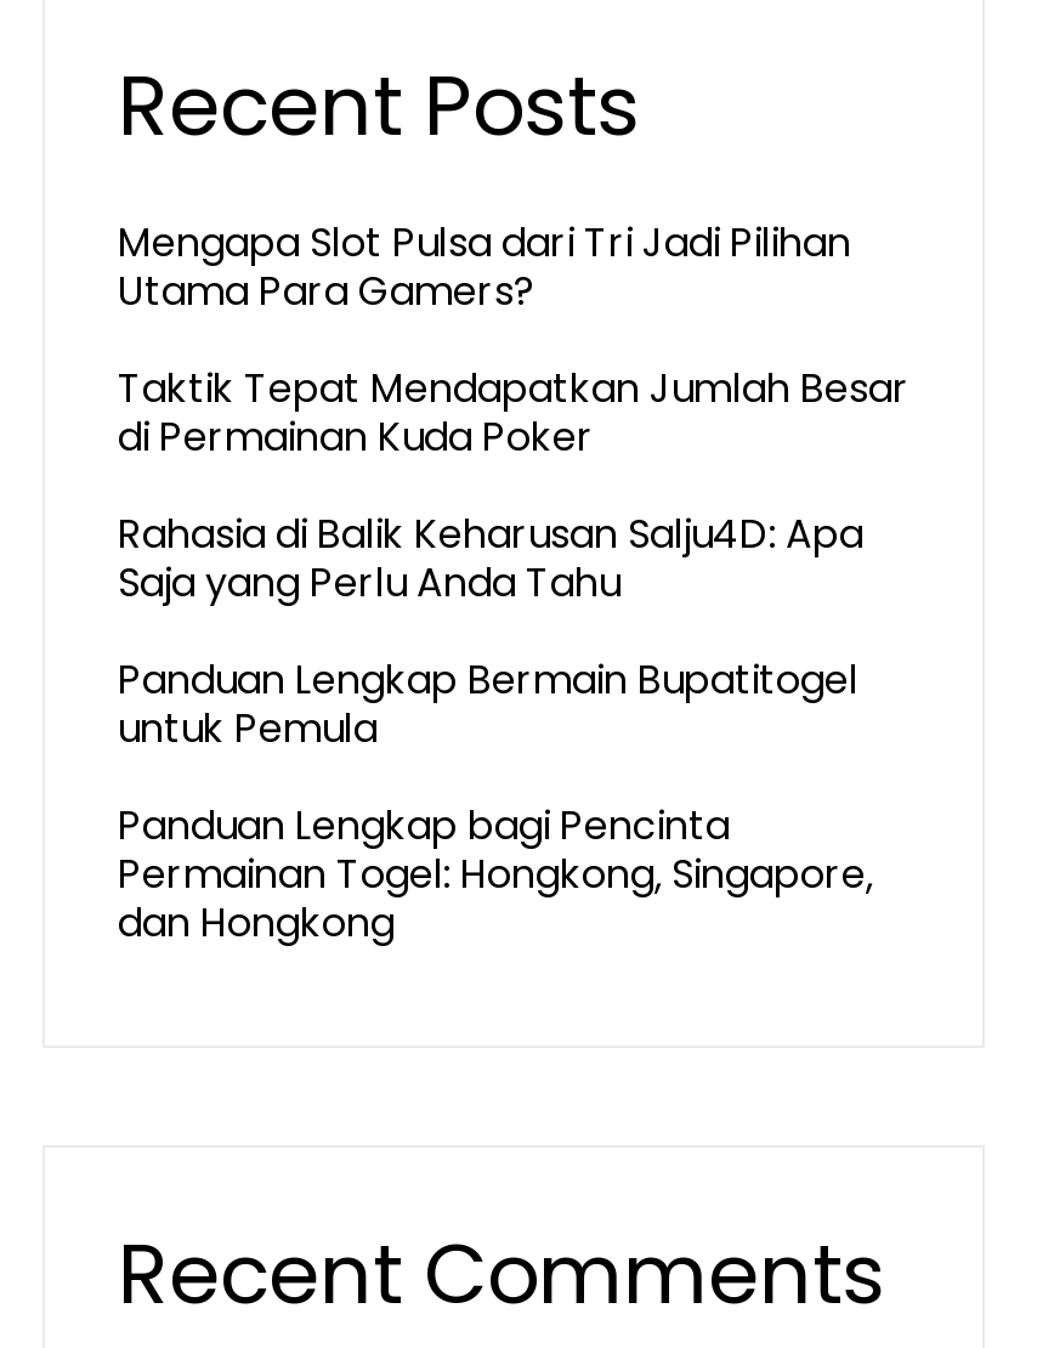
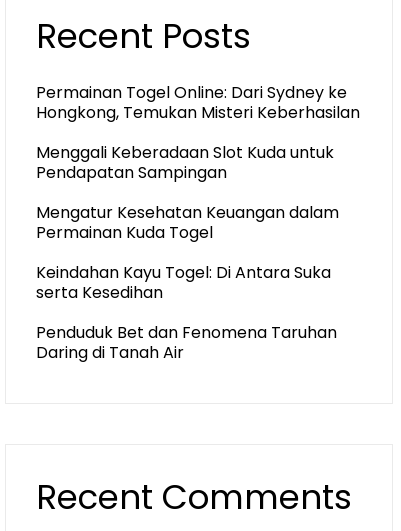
- Mengapa Slot Pulsa dari Tri Jadi Pilihan
- Utama Para Gamers?
+ Permainan Togel Online: Dari Sydney ke
+ Hongkong, Temukan Misteri Keberhasilan

- Taktik Tepat Mendapatkan Jumlah Besar
- di Permainan Kuda Poker
+ Menggali Keberadaan Slot Kuda untuk
+ Pendapatan Sampingan

- Rahasia di Balik Keharusan Salju4D: Apa
- Saja yang Perlu Anda Tahu
+ Mengatur Kesehatan Keuangan dalam
+ Permainan Kuda Togel

- Panduan Lengkap Bermain Bupatitogel
- untuk Pemula
+ Keindahan Kayu Togel: Di Antara Suka
+ serta Kesedihan

- Panduan Lengkap bagi Pencinta
- Permainan Togel: Hongkong, Singapore,
- dan Hongkong
+ Penduduk Bet dan Fenomena Taruhan
+ Daring di Tanah Air
